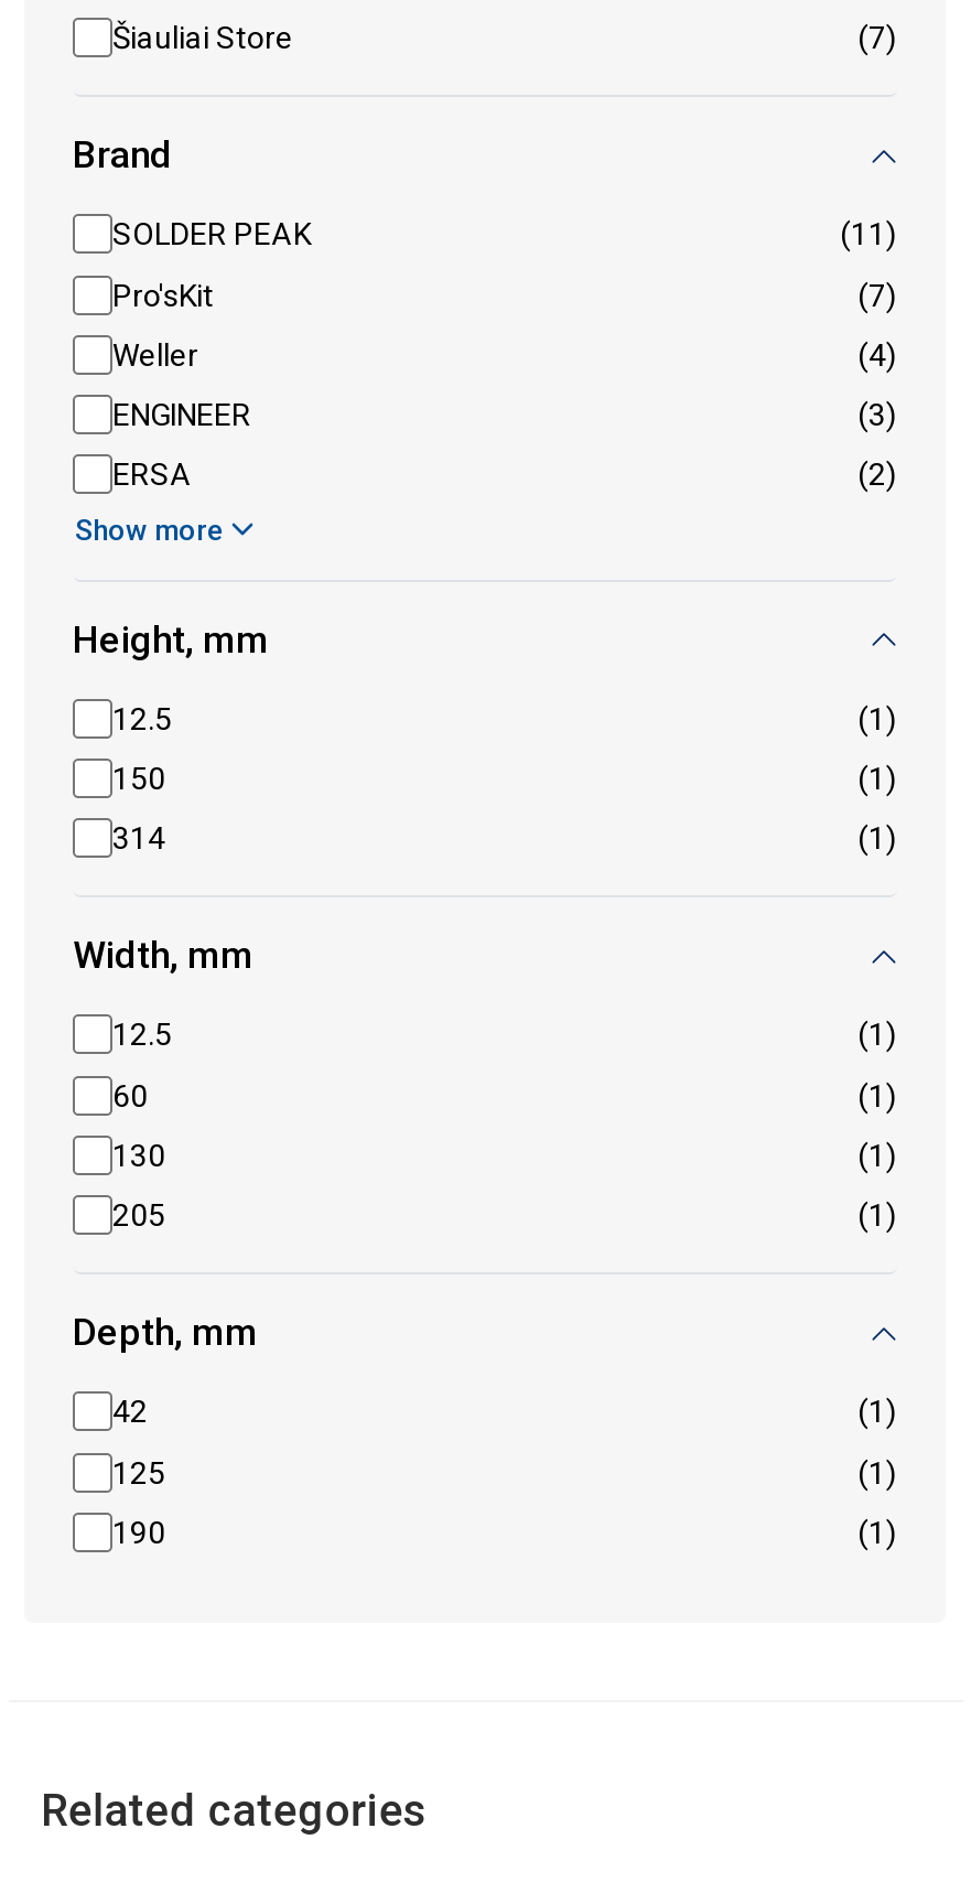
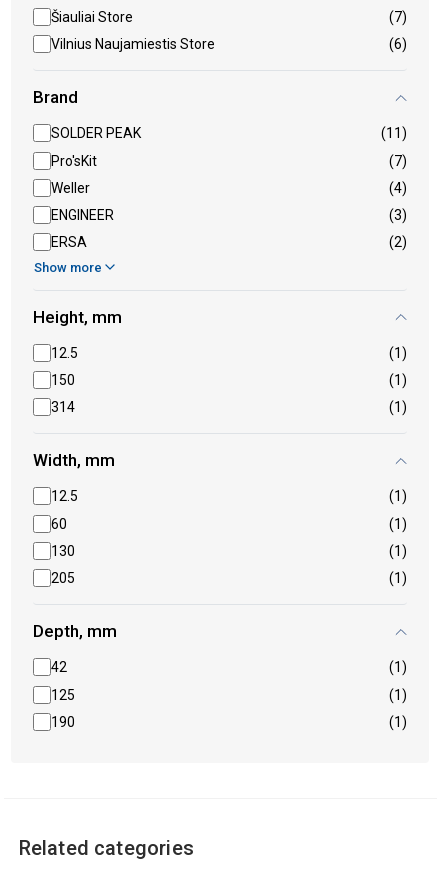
+ Vilnius Naujamiestis Store
+ (6)
